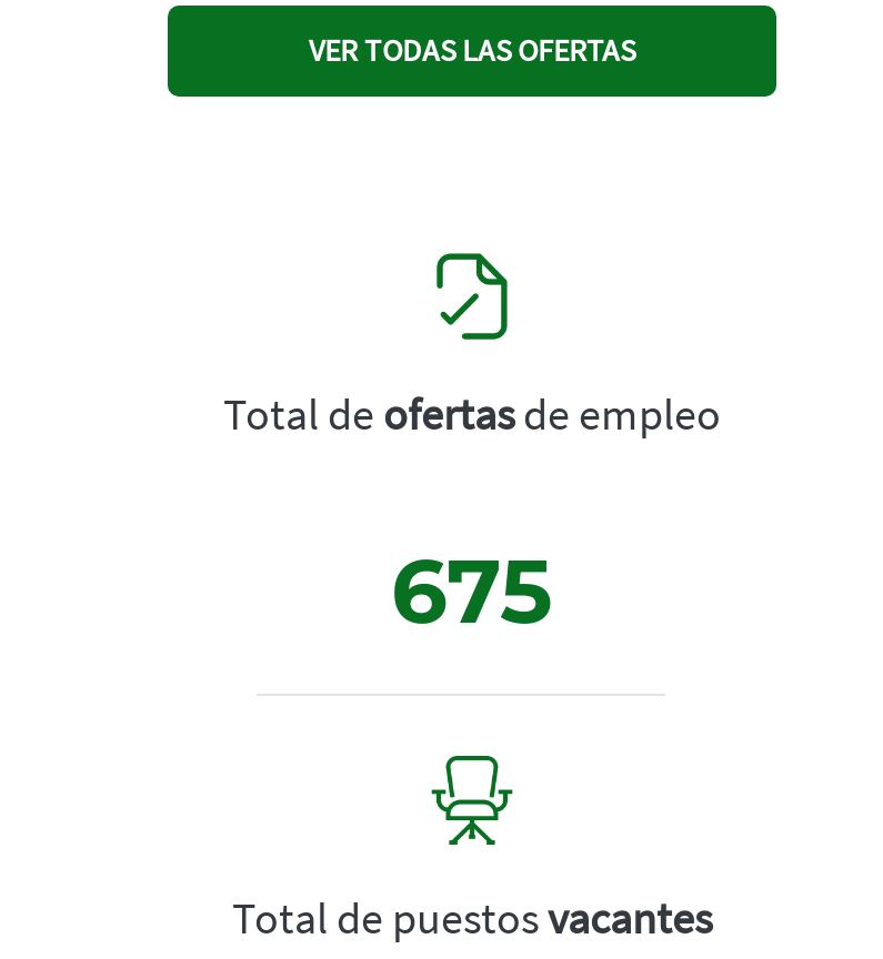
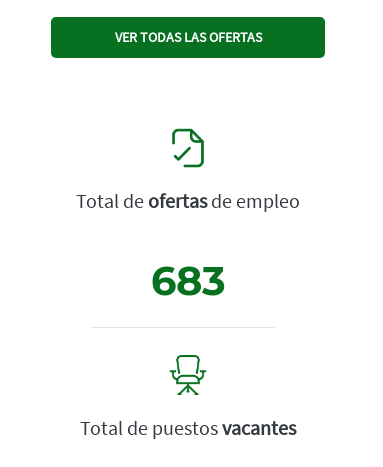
- 675
+ 683
